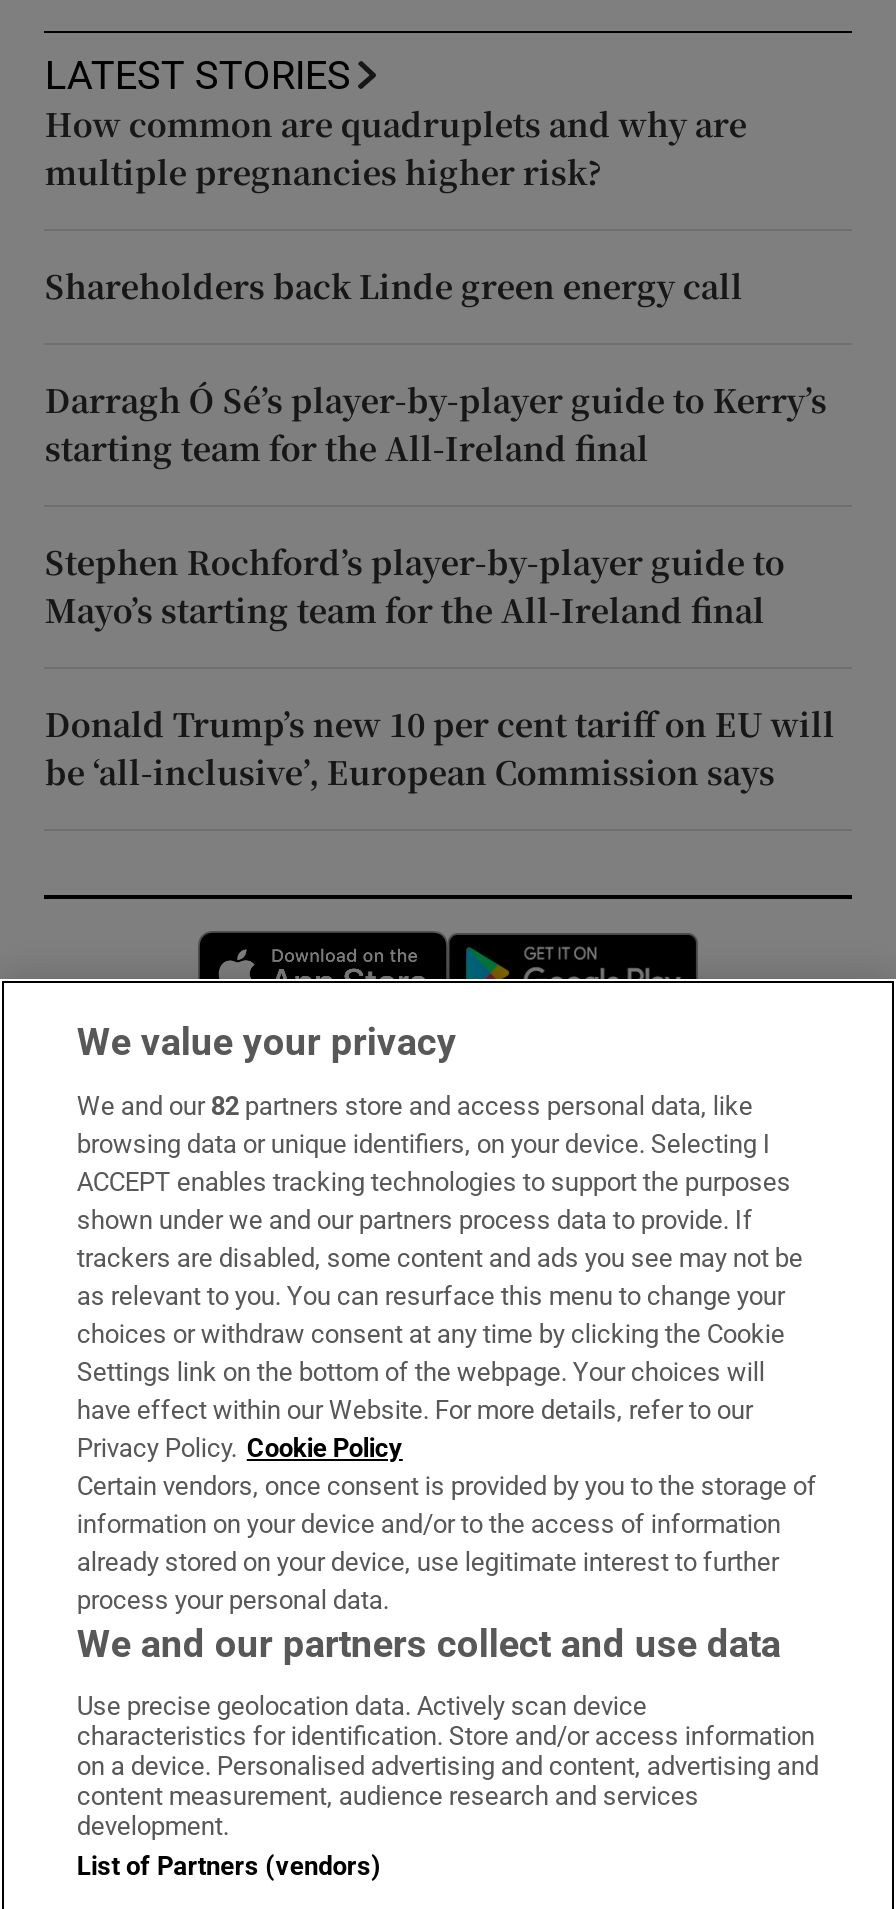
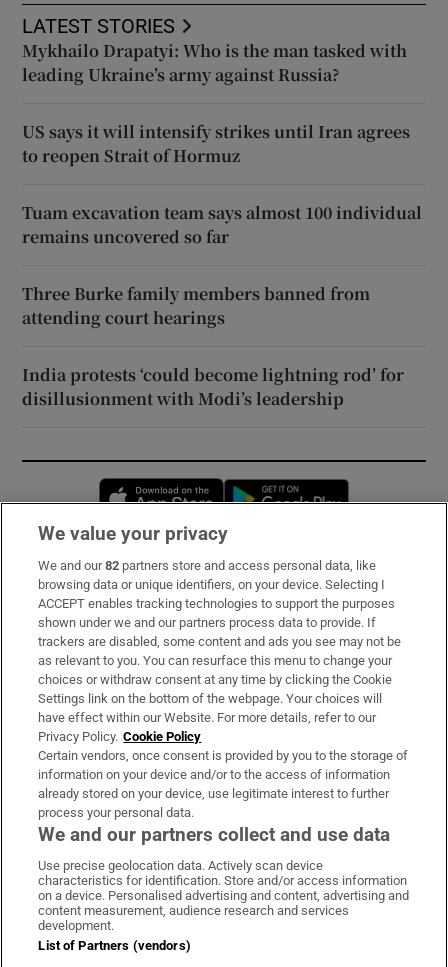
- How common are quadruplets and why are
- multiple pregnancies higher risk?
+ Mykhailo Drapatyi: Who is the man tasked with
+ leading Ukraine’s army against Russia?

- Shareholders back Linde green energy call
+ US says it will intensify strikes until Iran agrees
+ to reopen Strait of Hormuz

- Darragh Ó Sé’s player-by-player guide to Kerry’s
- starting team for the All-Ireland final
+ Tuam excavation team says almost 100 individual
+ remains uncovered so far

- Stephen Rochford’s player-by-player guide to
- Mayo’s starting team for the All-Ireland final
+ Three Burke family members banned from
+ attending court hearings

- Donald Trump’s new 10 per cent tariff on EU will
- be ‘all-inclusive’, European Commission says
+ India protests ‘could become lightning rod’ for
+ disillusionment with Modi’s leadership
